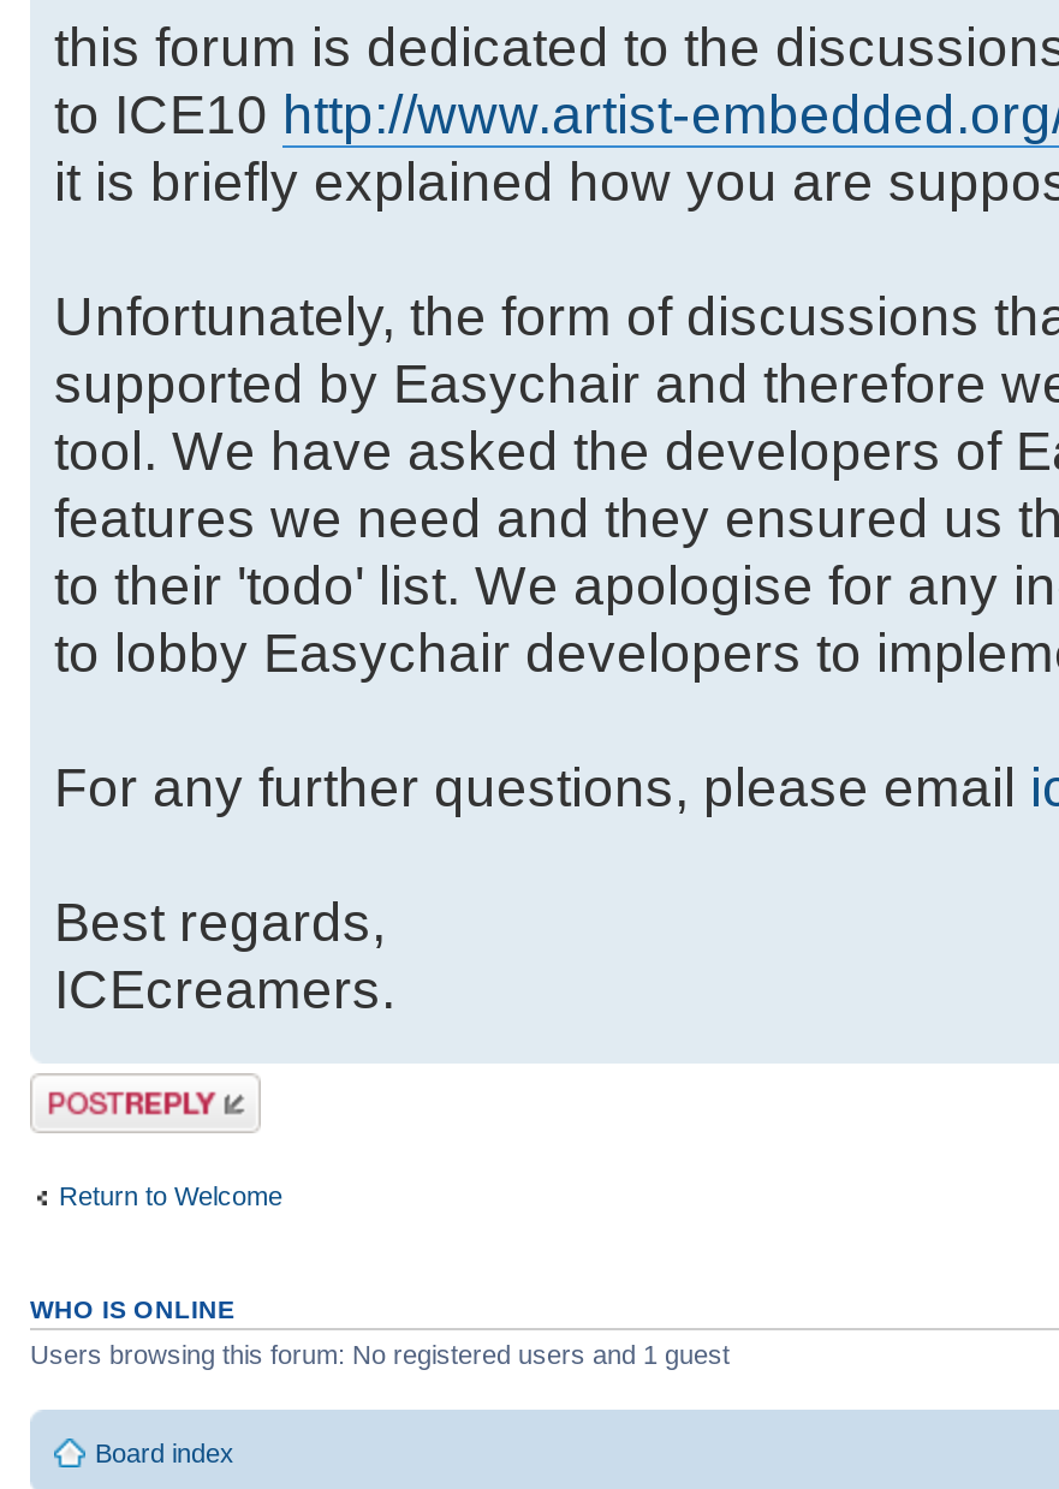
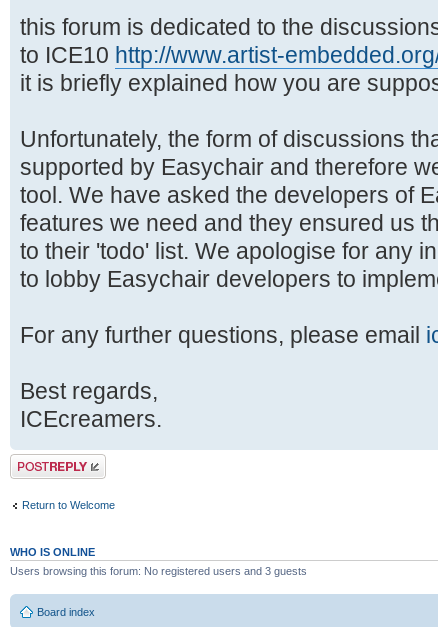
- Users browsing this forum: No registered users and 1 guest
+ Users browsing this forum: No registered users and 3 guests
